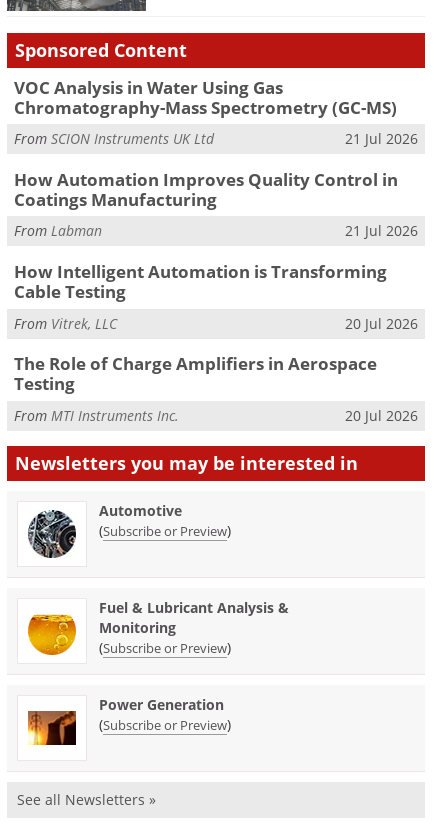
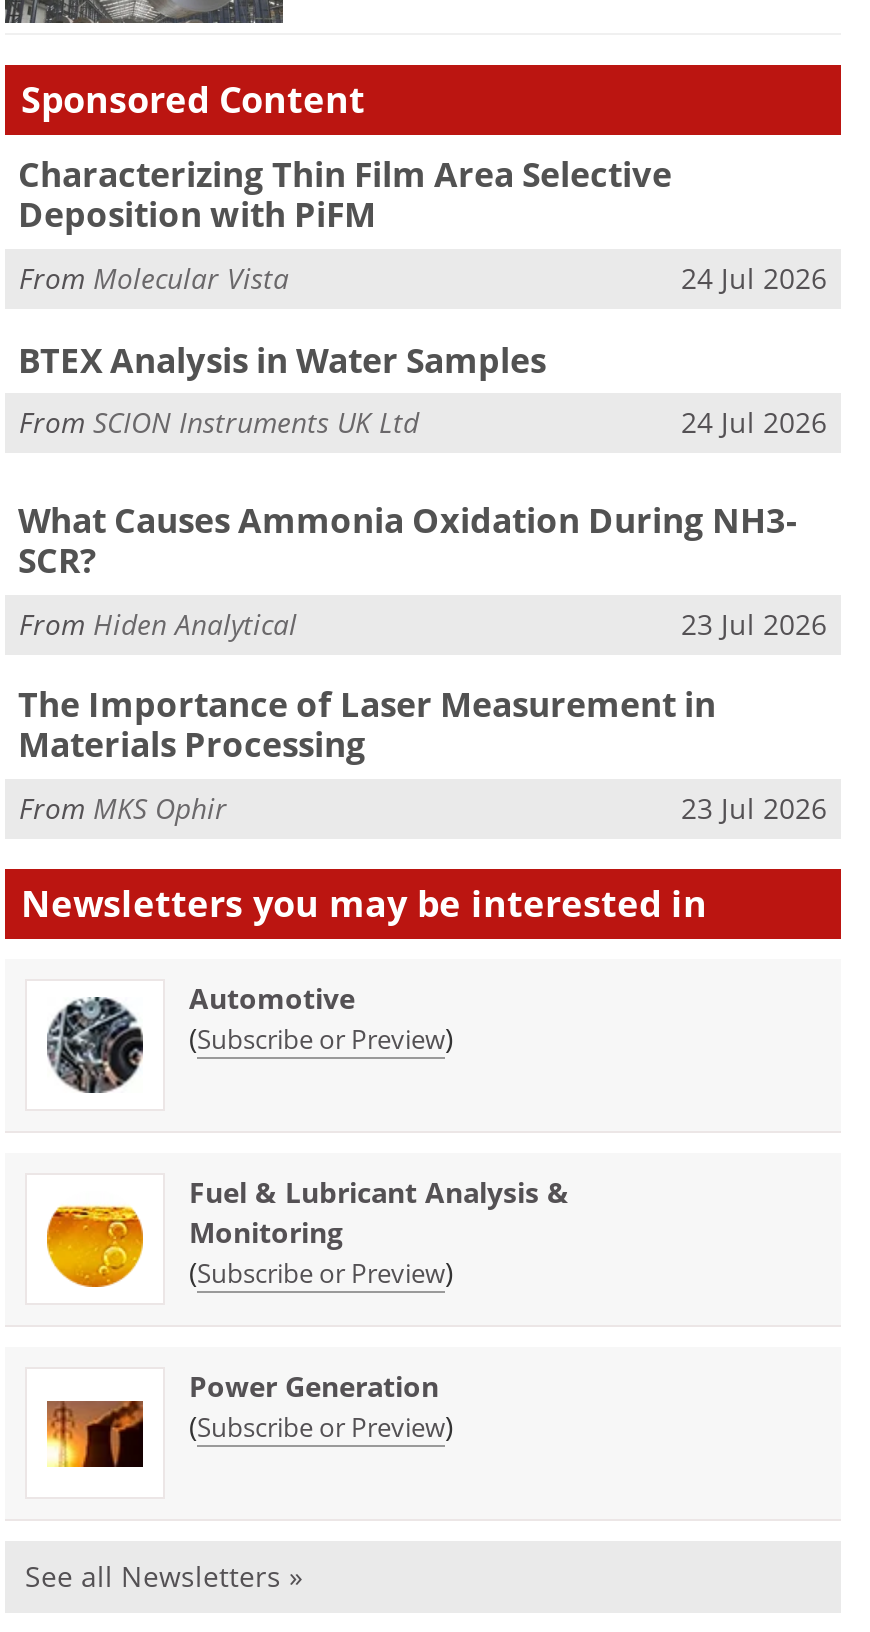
- VOC Analysis in Water Using Gas
- Chromatography-Mass Spectrometry (GC-MS)
+ Characterizing Thin Film Area Selective
+ Deposition with PiFM
+ From Molecular Vista
+ 24 Jul 2026
+ BTEX Analysis in Water Samples

- 21 Jul 2026
- How Automation Improves Quality Control in
- Coatings Manufacturing
- From Labman
- 21 Jul 2026
- How Intelligent Automation is Transforming
- Cable Testing
- From Vitrek, LLC
- 20 Jul 2026
- The Role of Charge Amplifiers in Aerospace
- Testing
- From MTI Instruments Inc.
- 20 Jul 2026
+ 24 Jul 2026
+ What Causes Ammonia Oxidation During NH3-
+ SCR?
+ From Hiden Analytical
+ 23 Jul 2026
+ The Importance of Laser Measurement in
+ Materials Processing
+ From MKS Ophir
+ 23 Jul 2026

moved down: From SCION Instruments UK Ltd
